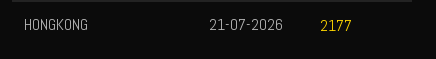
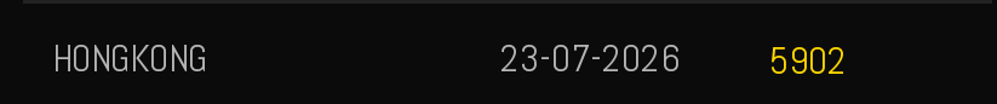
- 21-07-2026
+ 23-07-2026

- 2177
+ 5902
